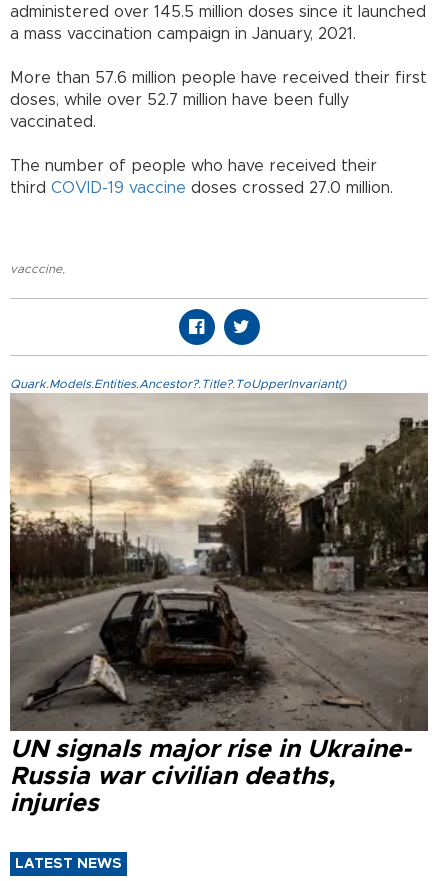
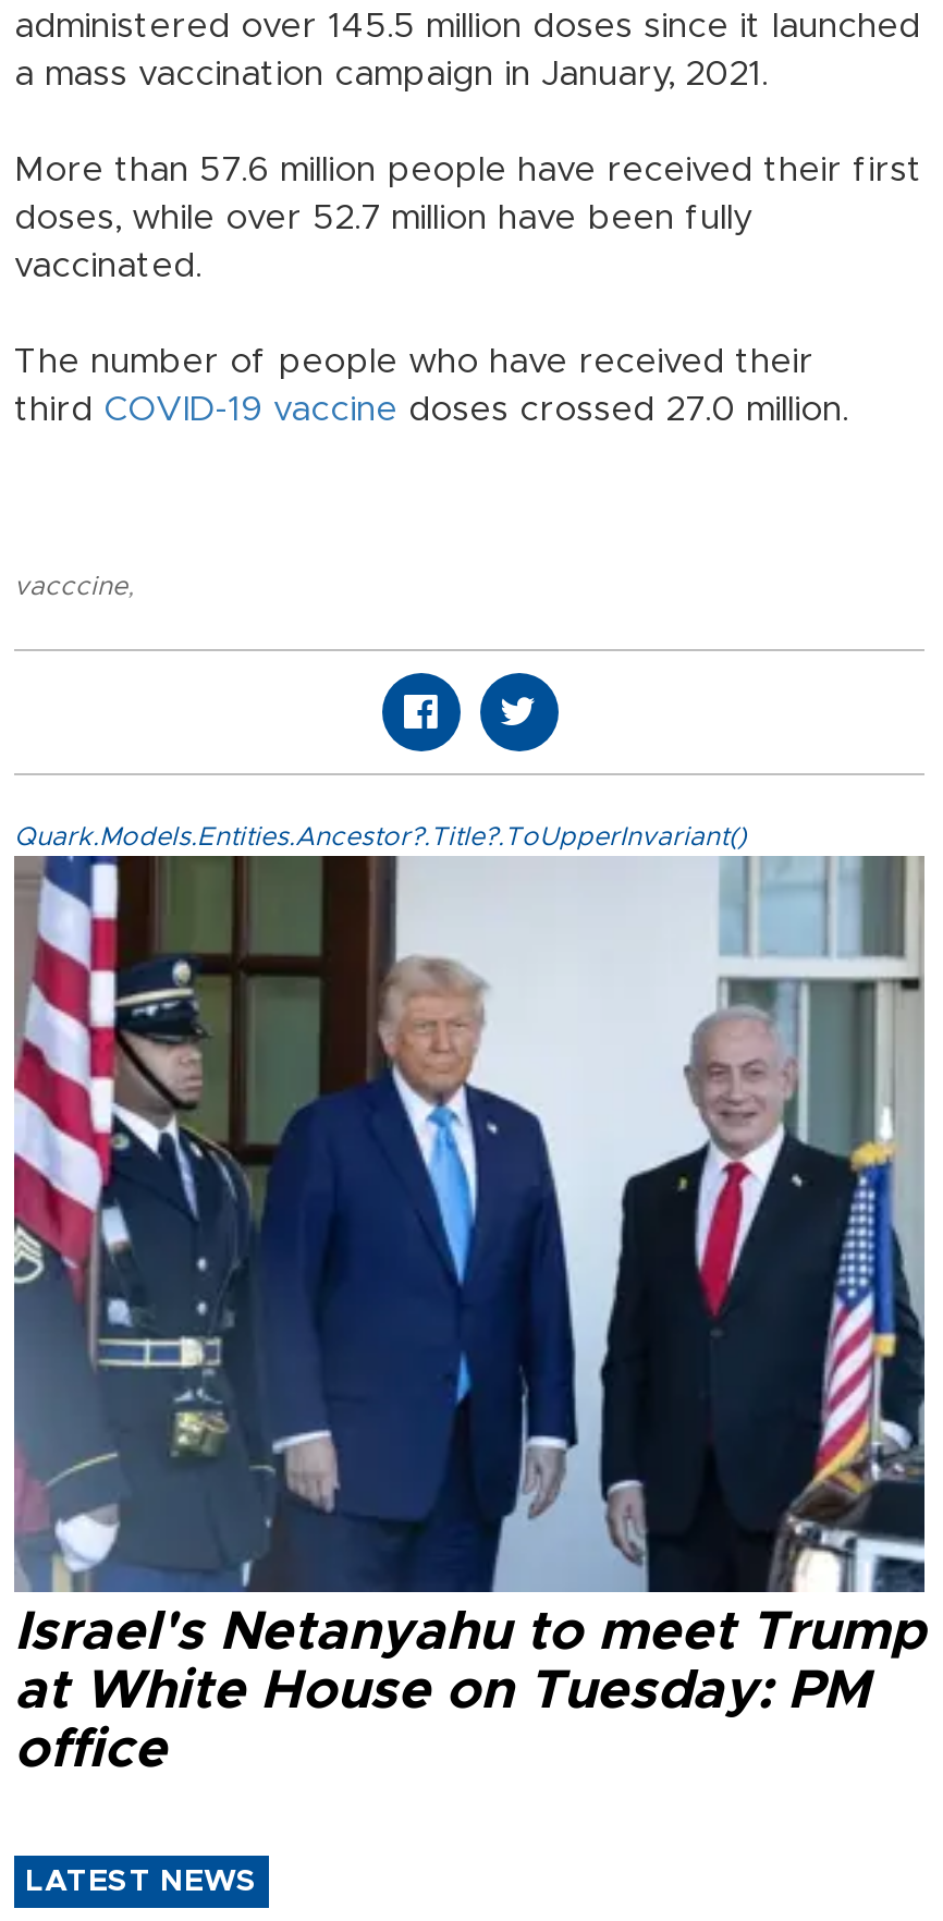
- [image]
- UN signals major rise in Ukraine-
- Russia war civilian deaths,
- injuries
+ [image]
+ Israel's Netanyahu to meet Trump
+ at White House on Tuesday: PM
+ office
